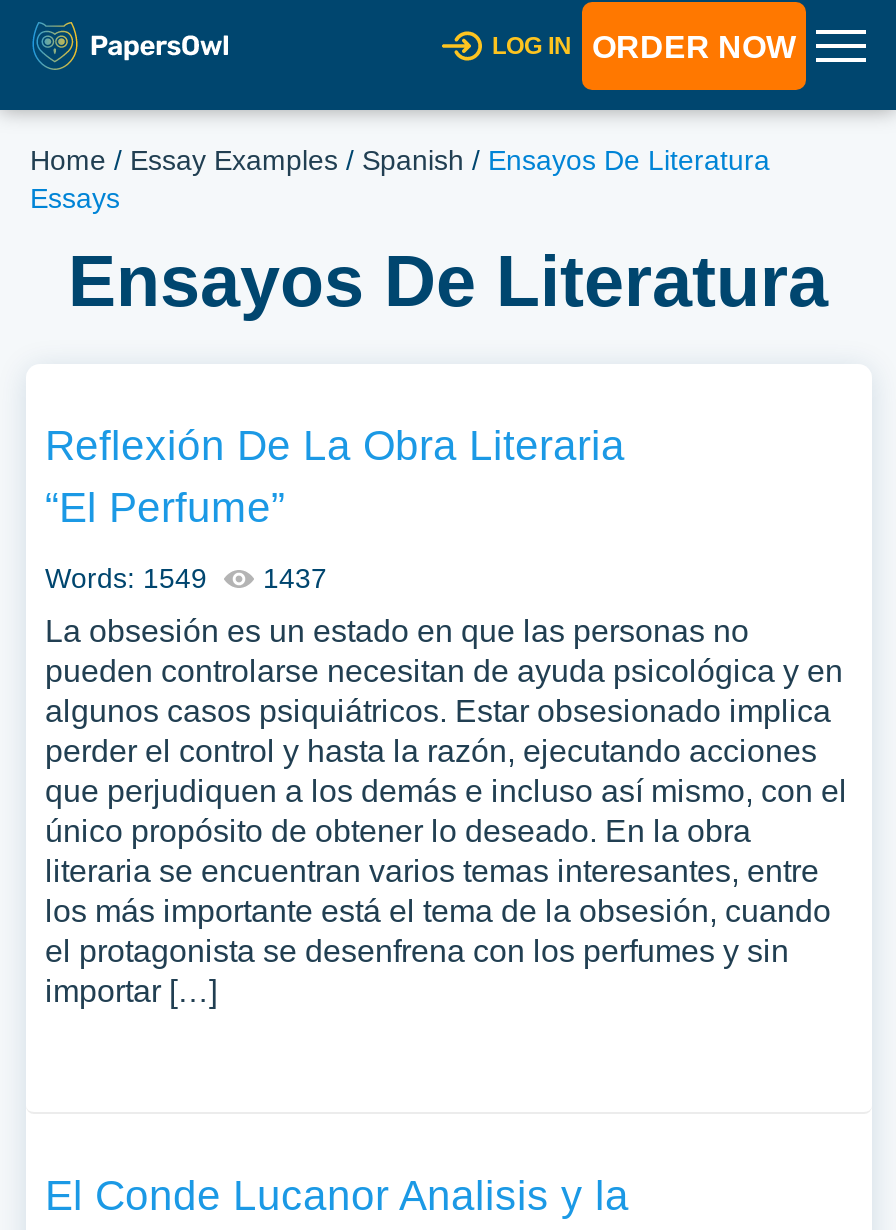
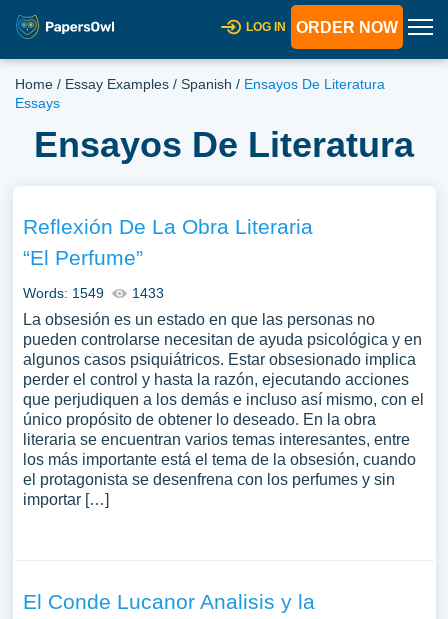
- Words: 1549 1437
+ Words: 1549 1433
